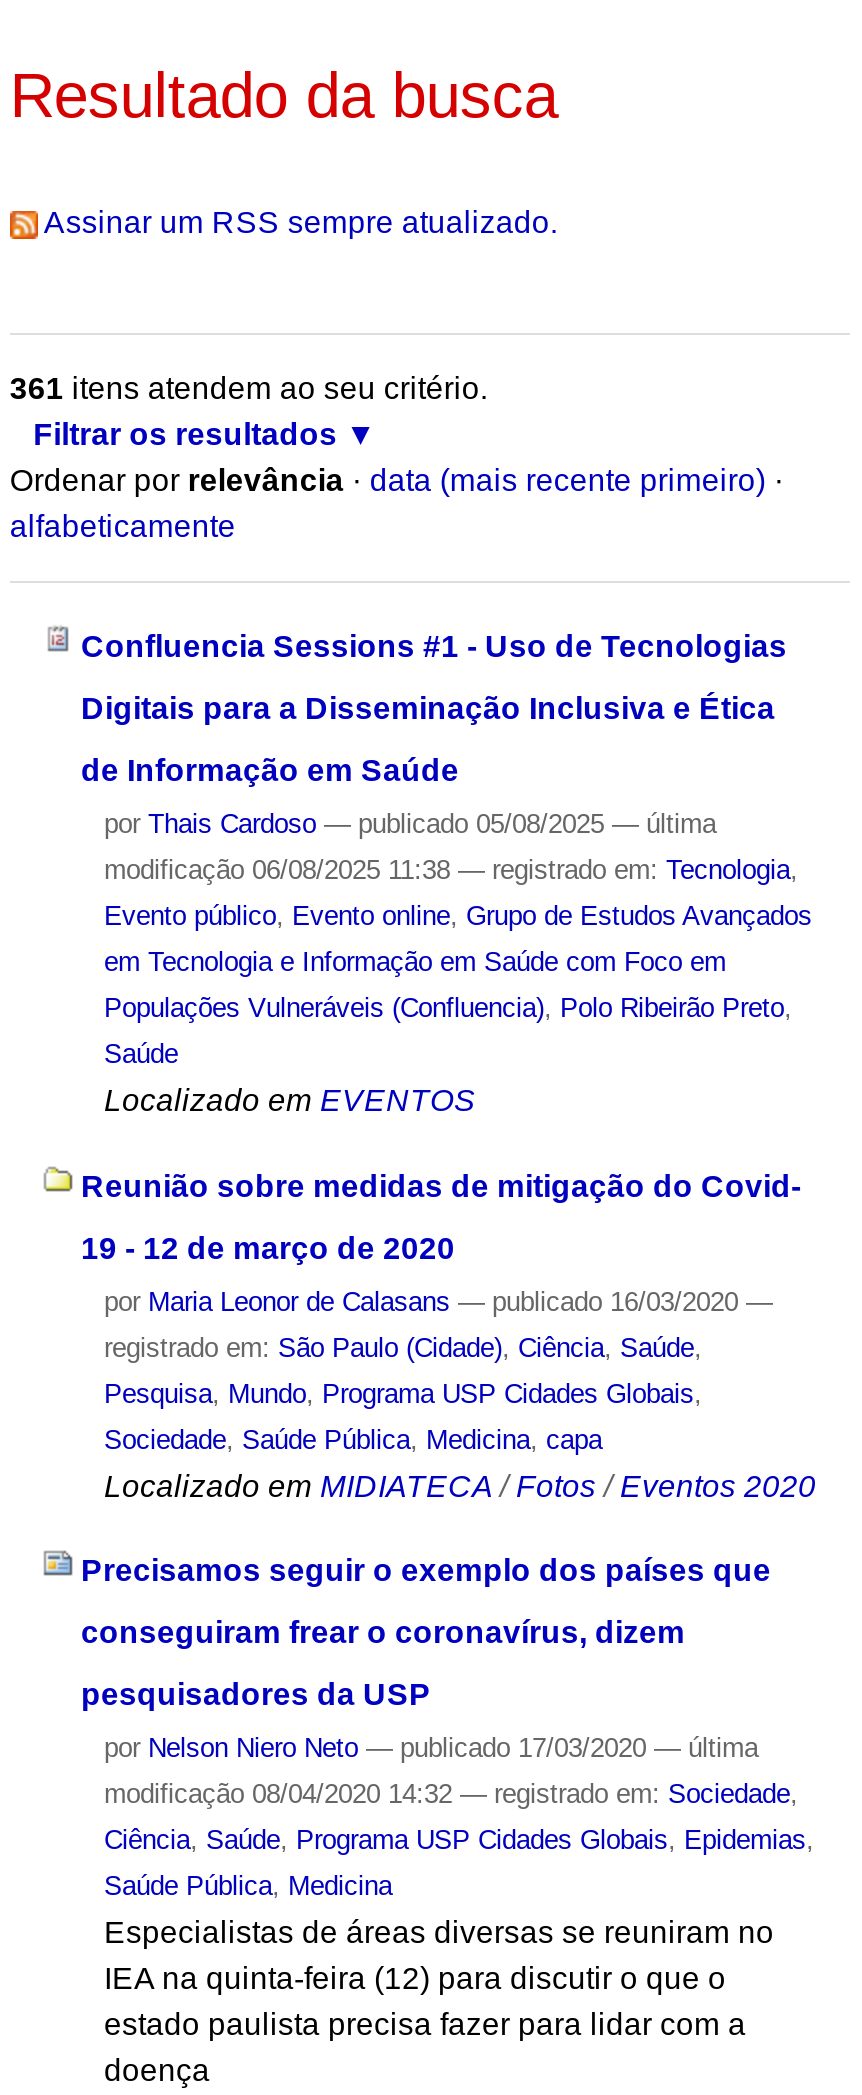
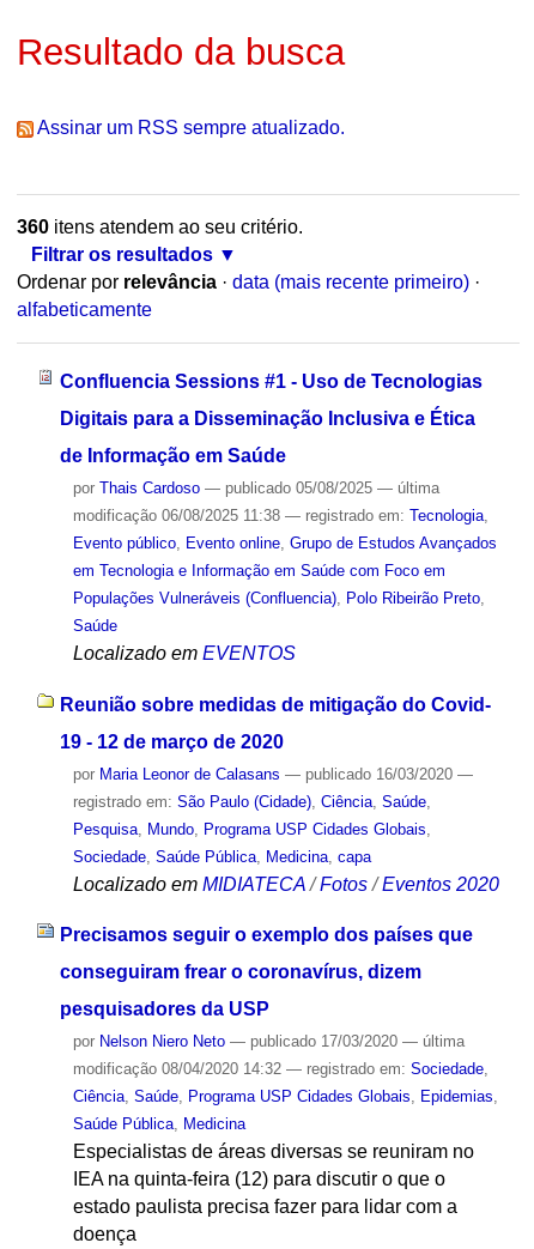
- 361 itens atendem ao seu critério.
+ 360 itens atendem ao seu critério.
